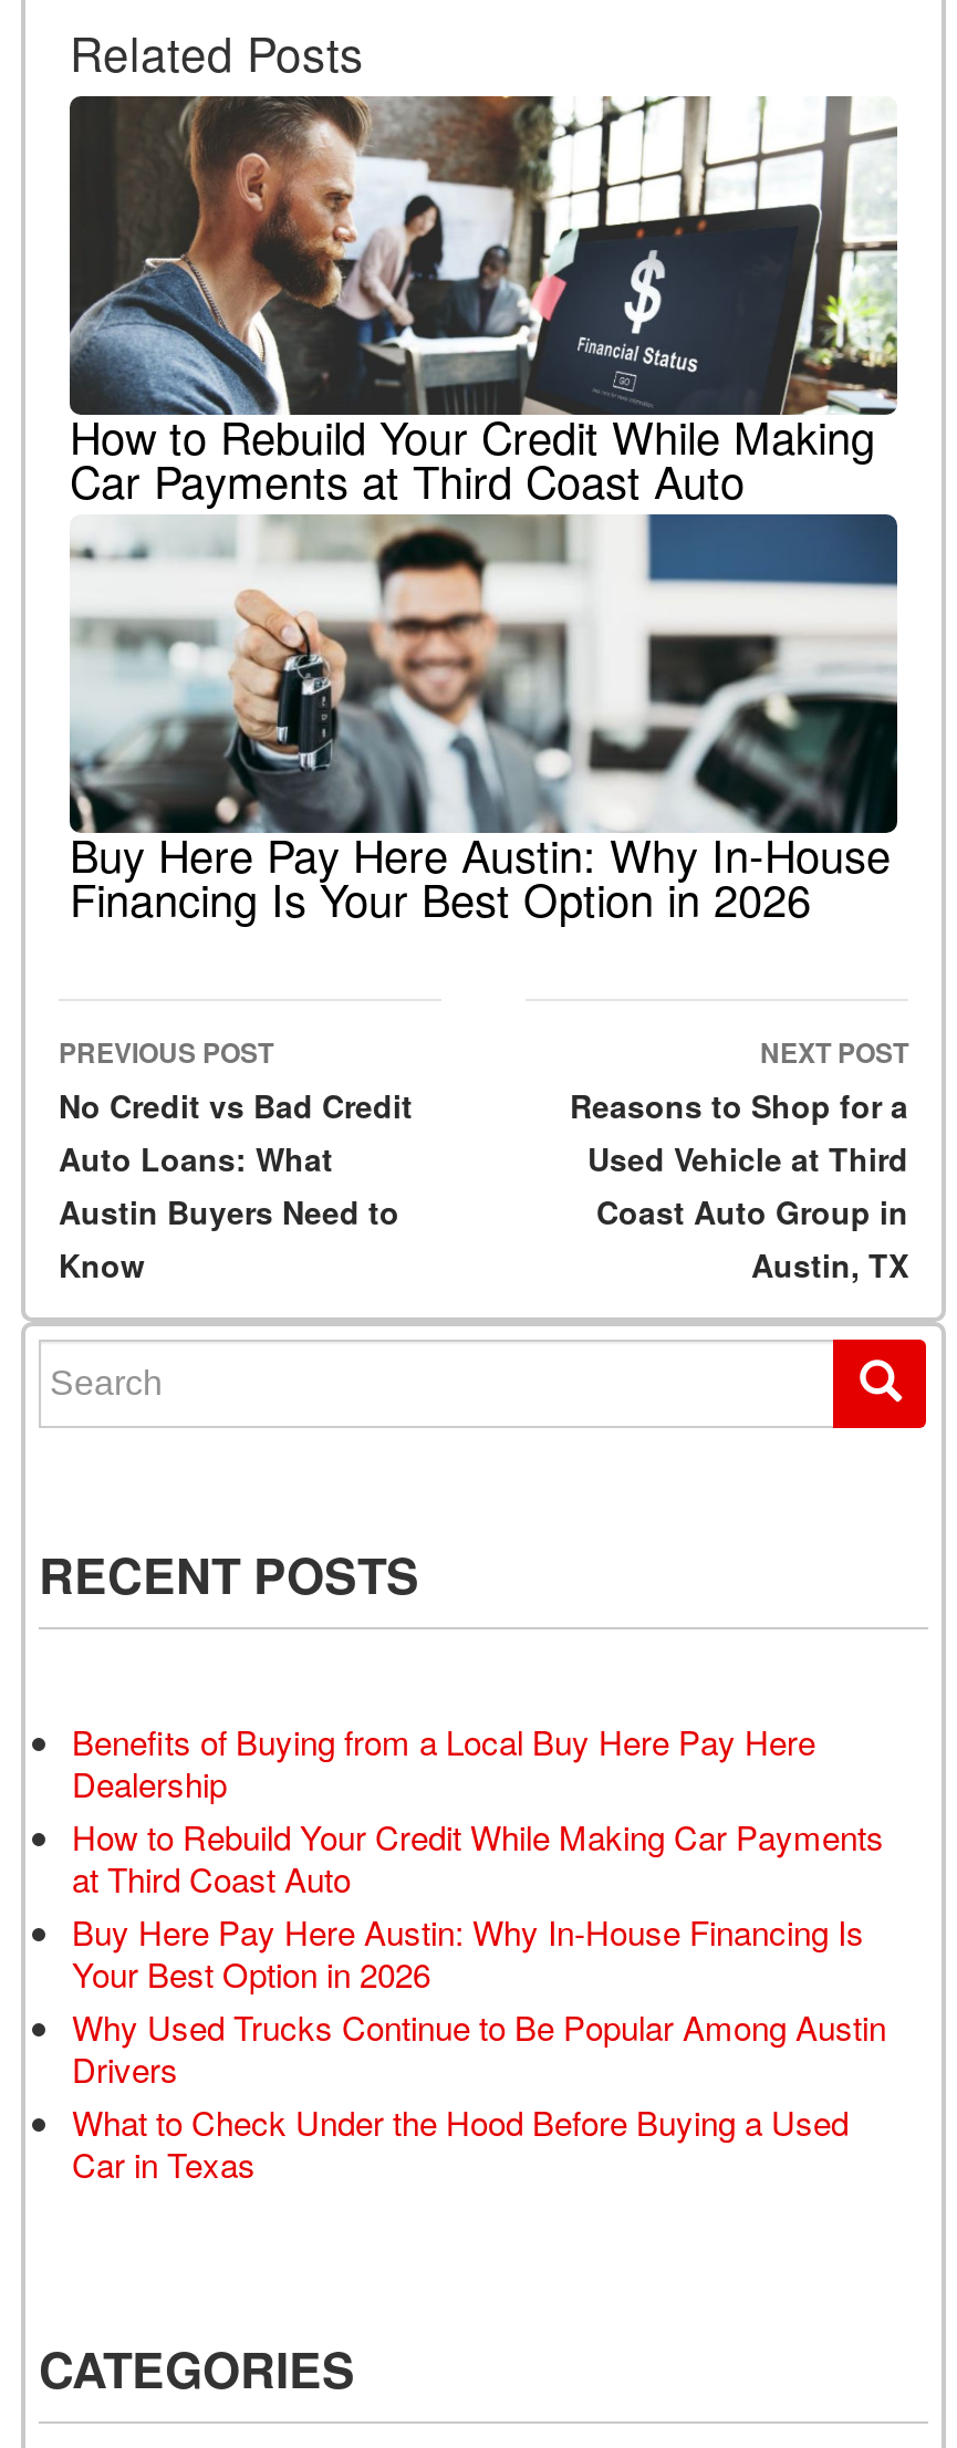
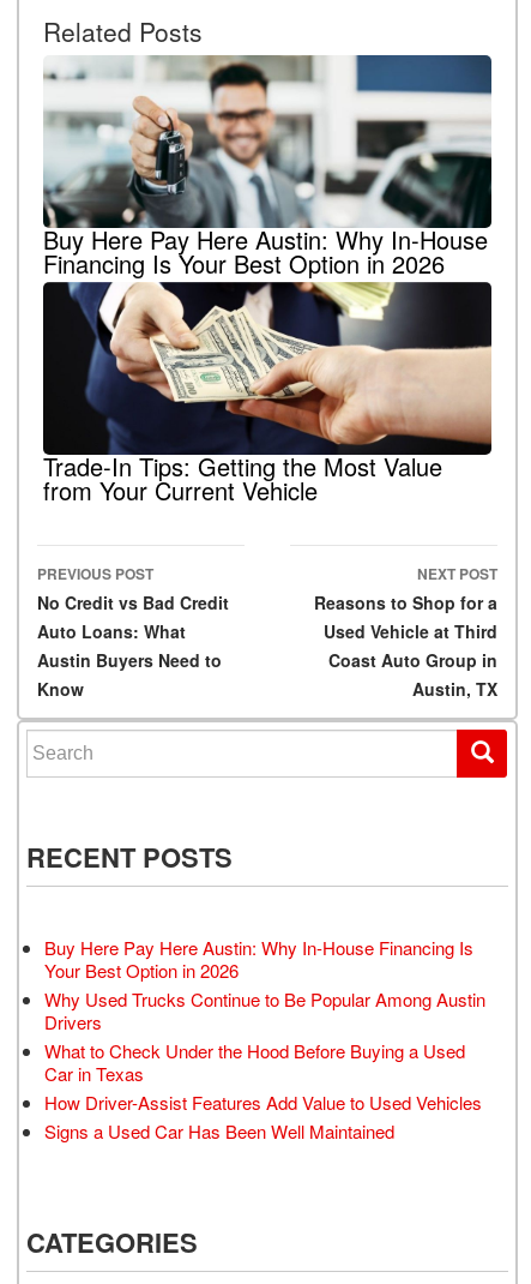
- [image]
- How to Rebuild Your Credit While Making
- Car Payments at Third Coast Auto

moved up: [image] | Buy Here Pay Here Austin: Why In-House | Financing Is Your Best Option in 2026

moved up: [image]

+ [image]
+ Trade-In Tips: Getting the Most Value
+ from Your Current Vehicle

- Benefits of Buying from a Local Buy Here Pay Here
- Dealership
- How to Rebuild Your Credit While Making Car Payments
- at Third Coast Auto

moved up: Buy Here Pay Here Austin: Why In-House Financing Is | Your Best Option in 2026 | Why Used Trucks Continue to Be Popular Among Austin | Drivers | What to Check Under the Hood Before Buying a Used | Car in Texas

+ How Driver-Assist Features Add Value to Used Vehicles
+ Signs a Used Car Has Been Well Maintained
